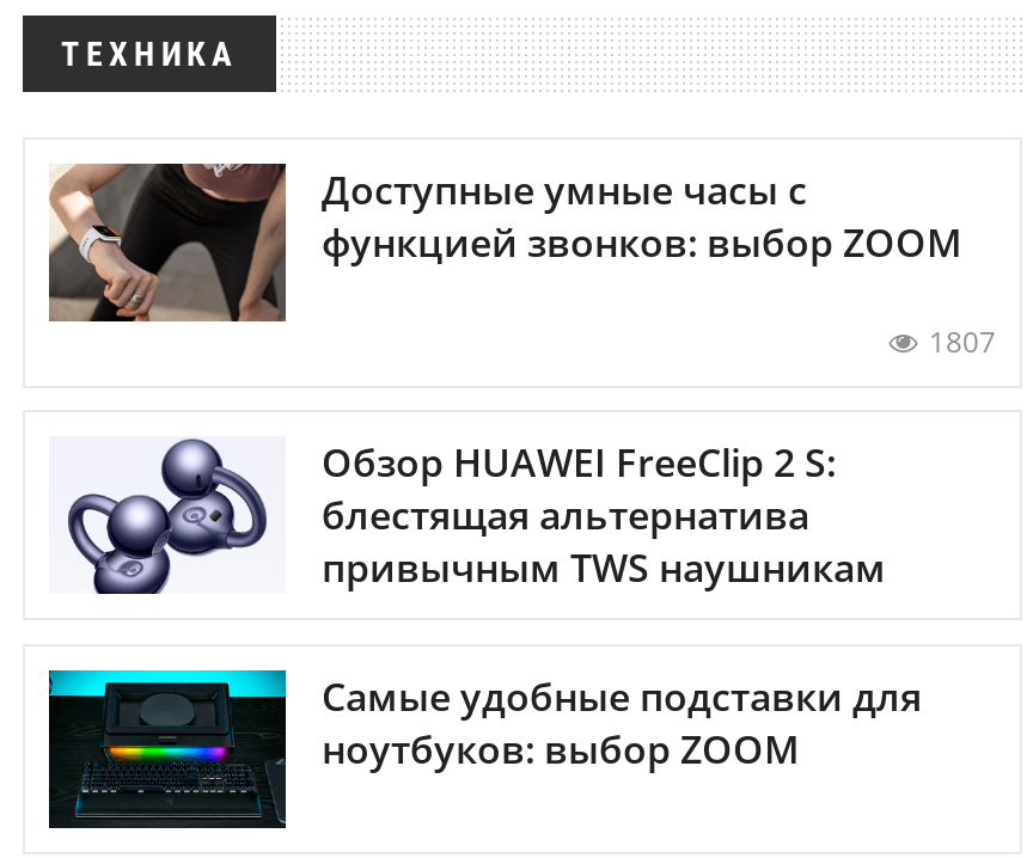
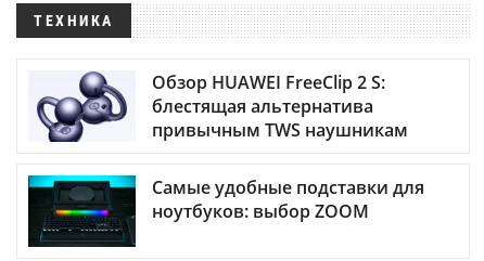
- [image]
- Доступные умные часы с
- функцией звонков: выбор ZOOM
- 1807
